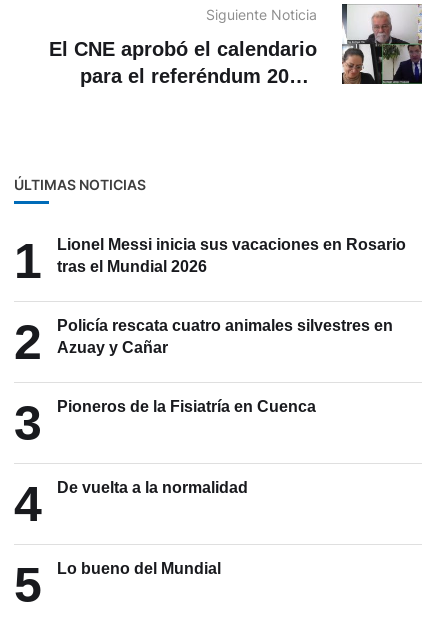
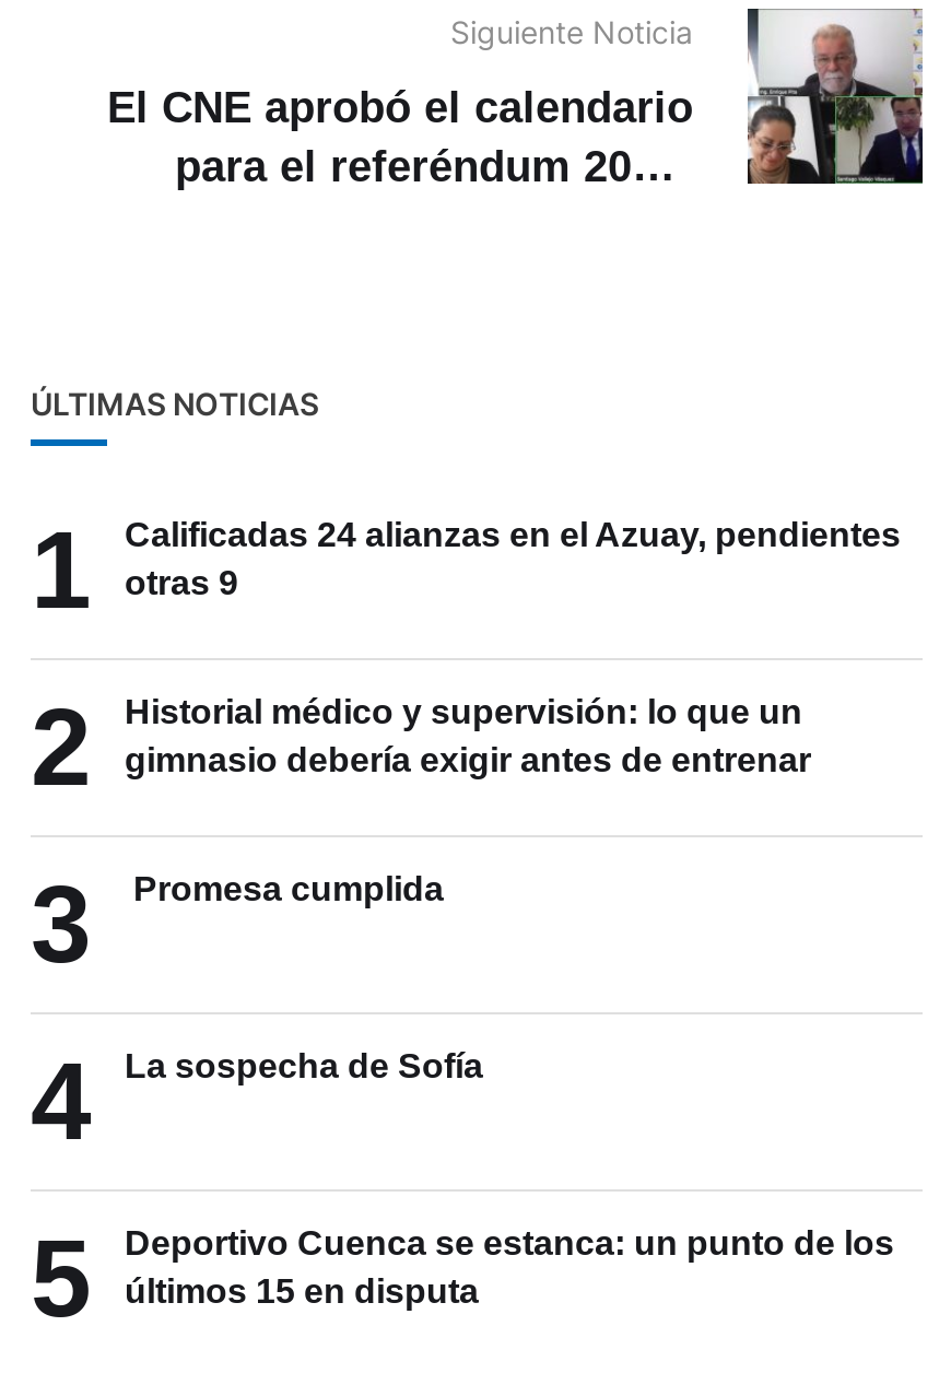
- Lionel Messi inicia sus vacaciones en Rosario
- tras el Mundial 2026
+ Calificadas 24 alianzas en el Azuay, pendientes
+ otras 9

- Policía rescata cuatro animales silvestres en
- Azuay y Cañar
+ Historial médico y supervisión: lo que un
+ gimnasio debería exigir antes de entrenar

- Pioneros de la Fisiatría en Cuenca
+ Promesa cumplida

- De vuelta a la normalidad
+ La sospecha de Sofía

- Lo bueno del Mundial
+ Deportivo Cuenca se estanca: un punto de los
+ últimos 15 en disputa
